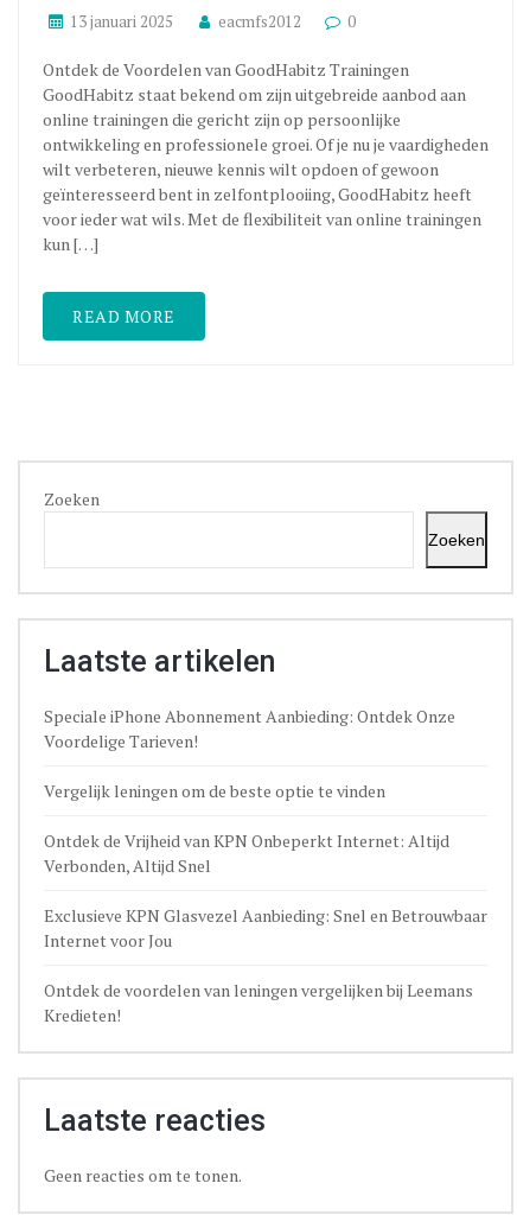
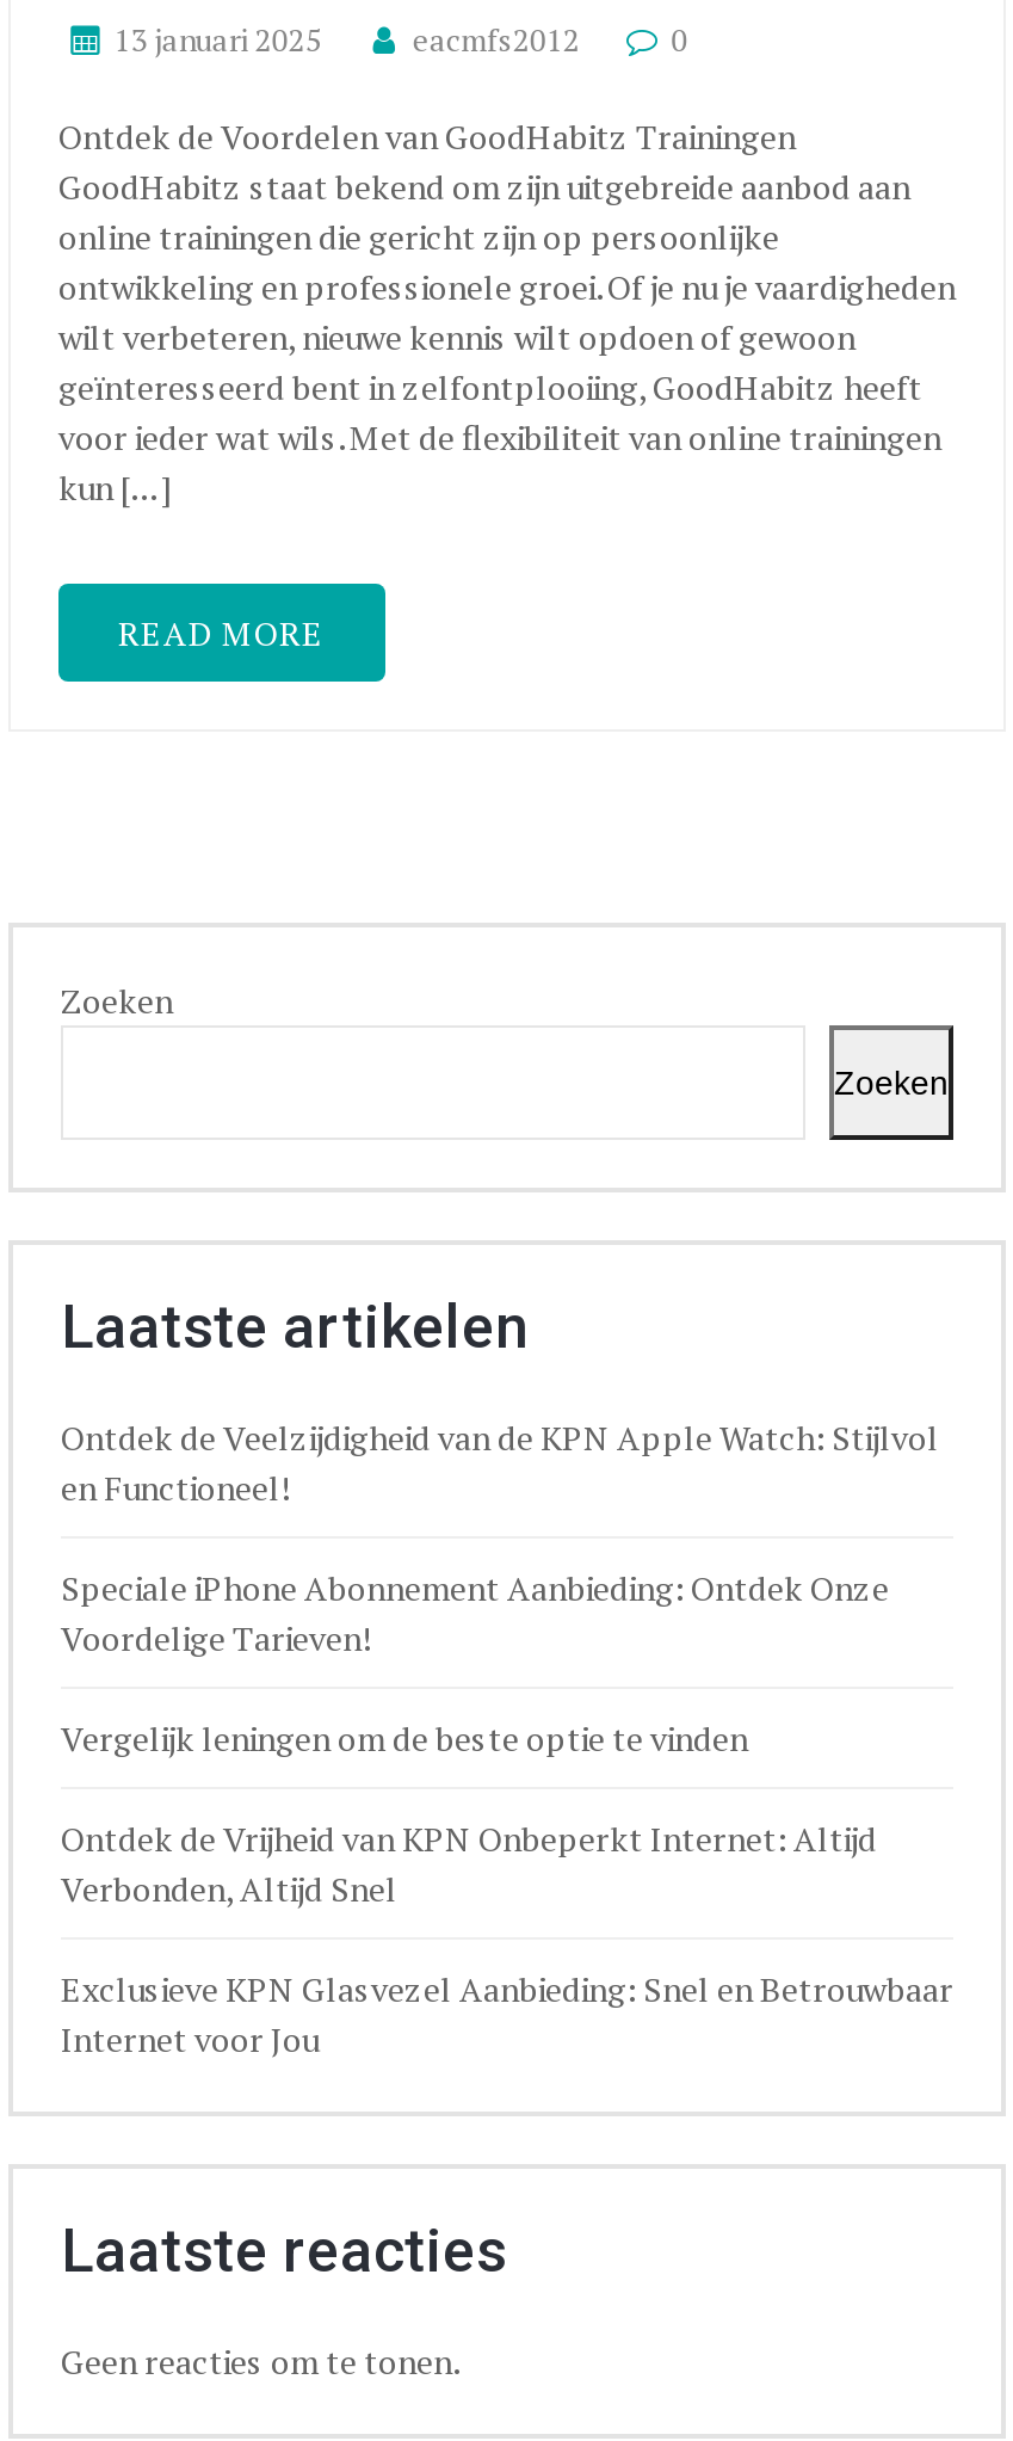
+ Ontdek de Veelzijdigheid van de KPN Apple Watch: Stijlvol
+ en Functioneel!

moved down: Speciale iPhone Abonnement Aanbieding: Ontdek Onze | Voordelige Tarieven! | Vergelijk leningen om de beste optie te vinden | Ontdek de Vrijheid van KPN Onbeperkt Internet: Altijd | Verbonden, Altijd Snel | Exclusieve KPN Glasvezel Aanbieding: Snel en Betrouwbaar | Internet voor Jou

- Ontdek de voordelen van leningen vergelijken bij Leemans
- Kredieten!
